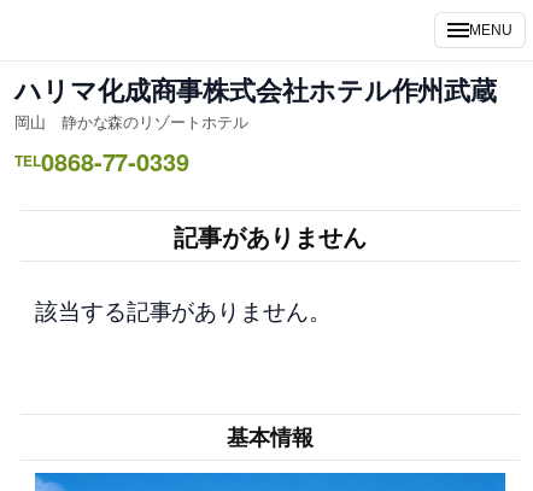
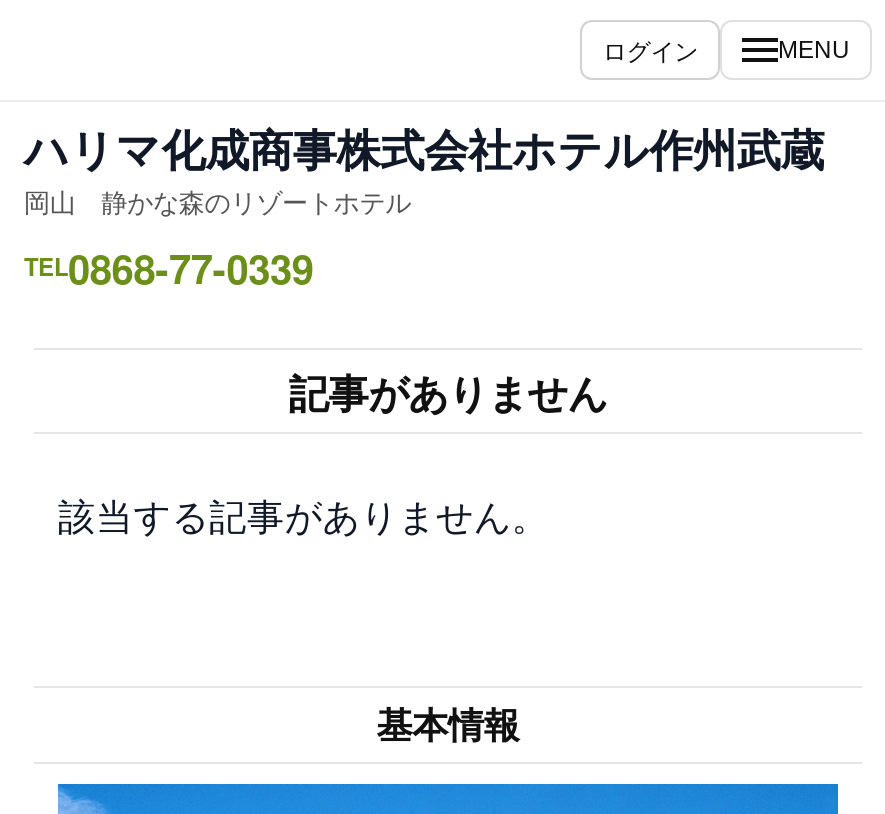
+ ログイン
